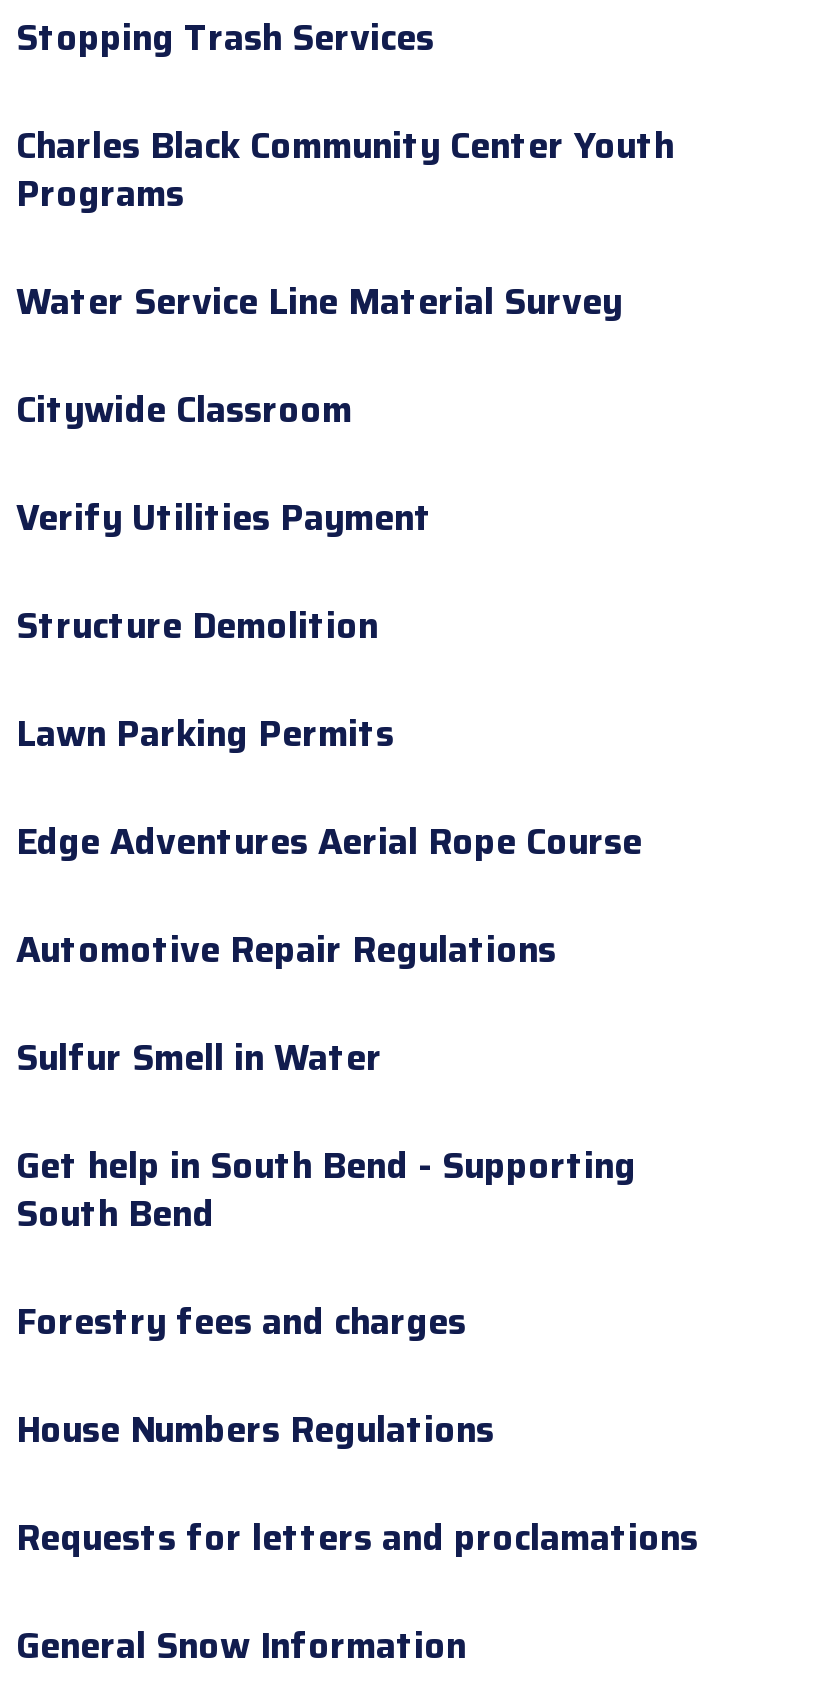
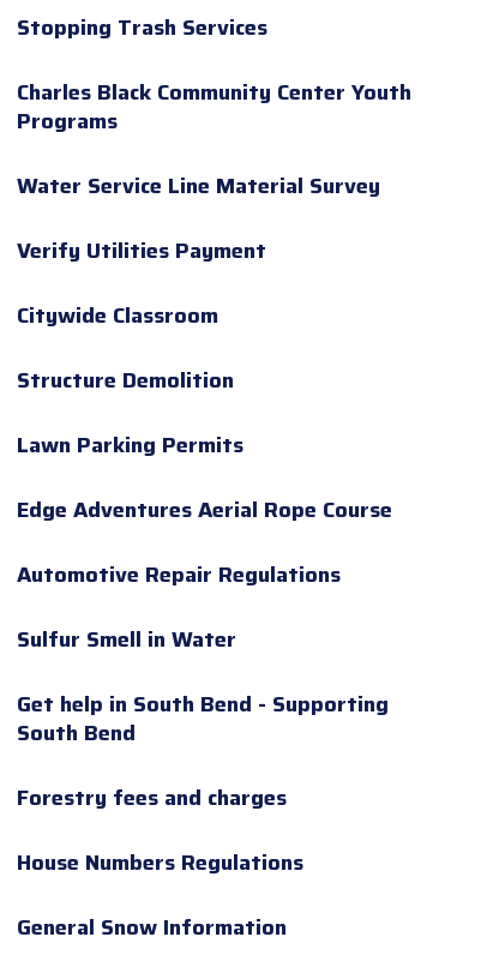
moved down: Citywide Classroom

- Requests for letters and proclamations
